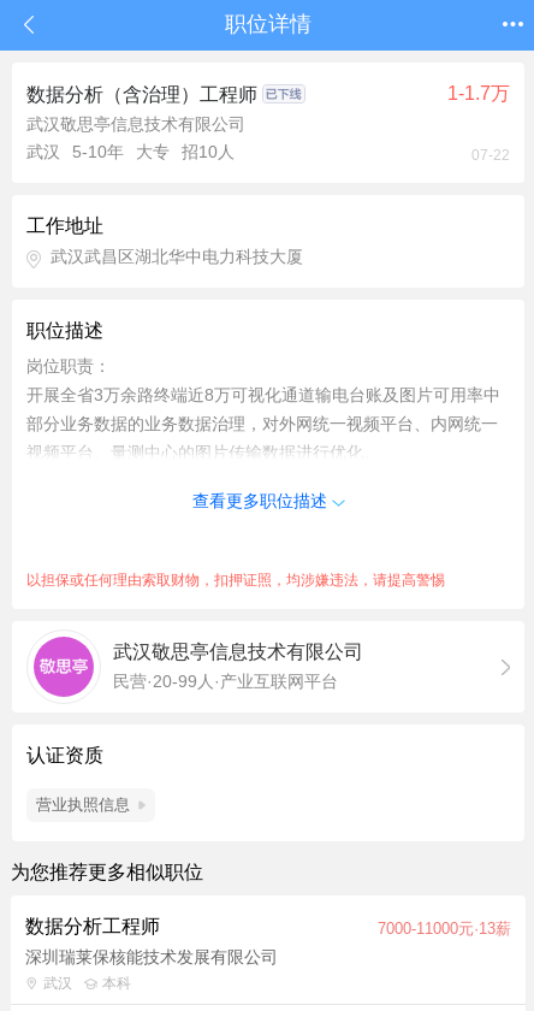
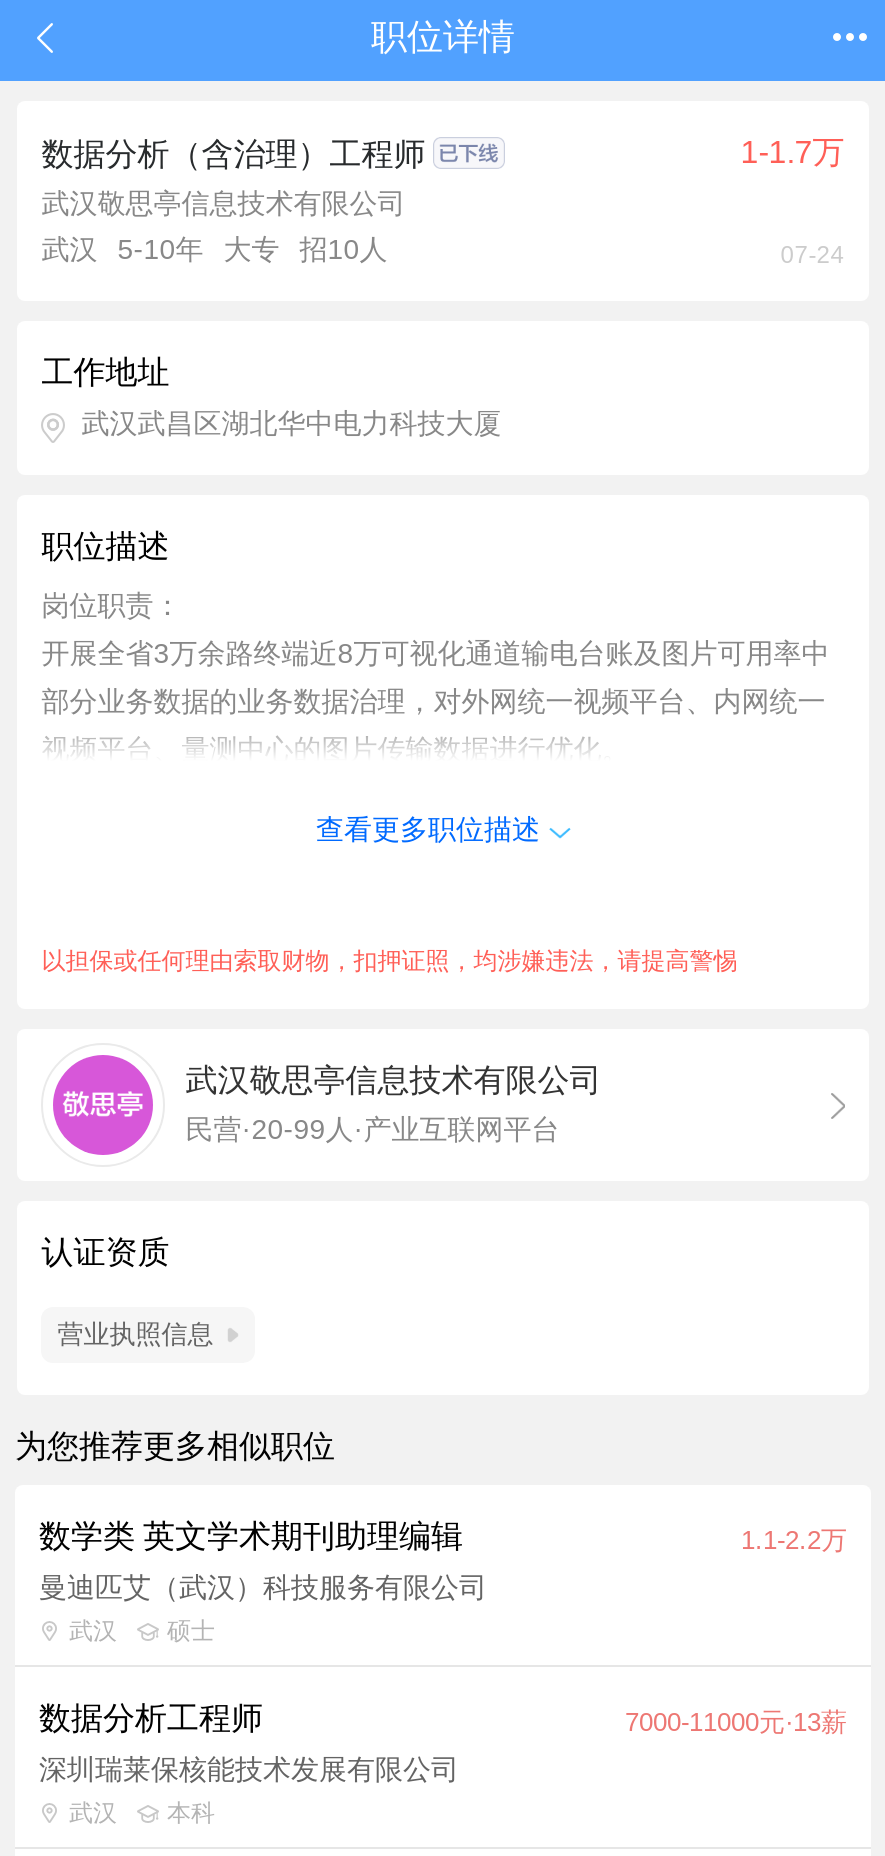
- 07-22
+ 07-24

+ 数学类 英文学术期刊助理编辑
+ 1.1-2.2万
+ 曼迪匹艾（武汉）科技服务有限公司
+ 武汉
+ 硕士
